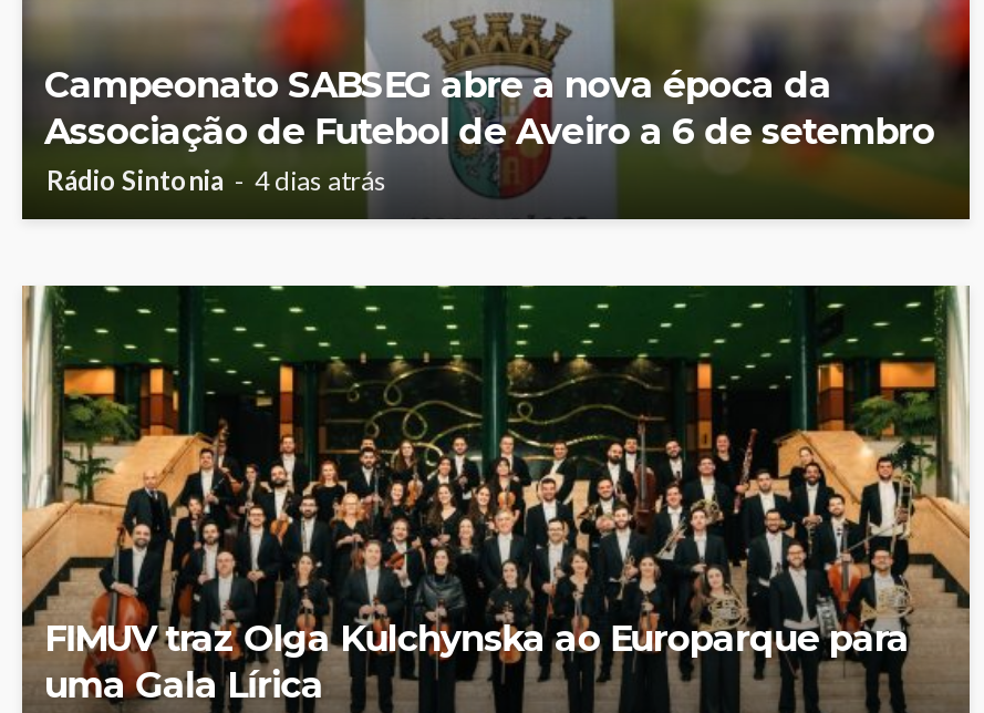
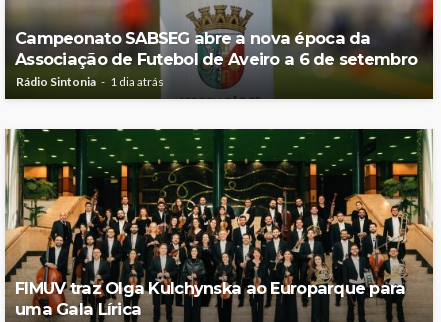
- Rádio Sintonia 4 dias atrás
+ Rádio Sintonia 1 dia atrás
